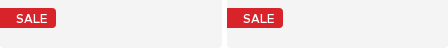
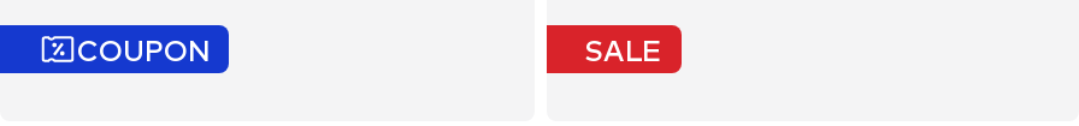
- SALE
+ COUPON
